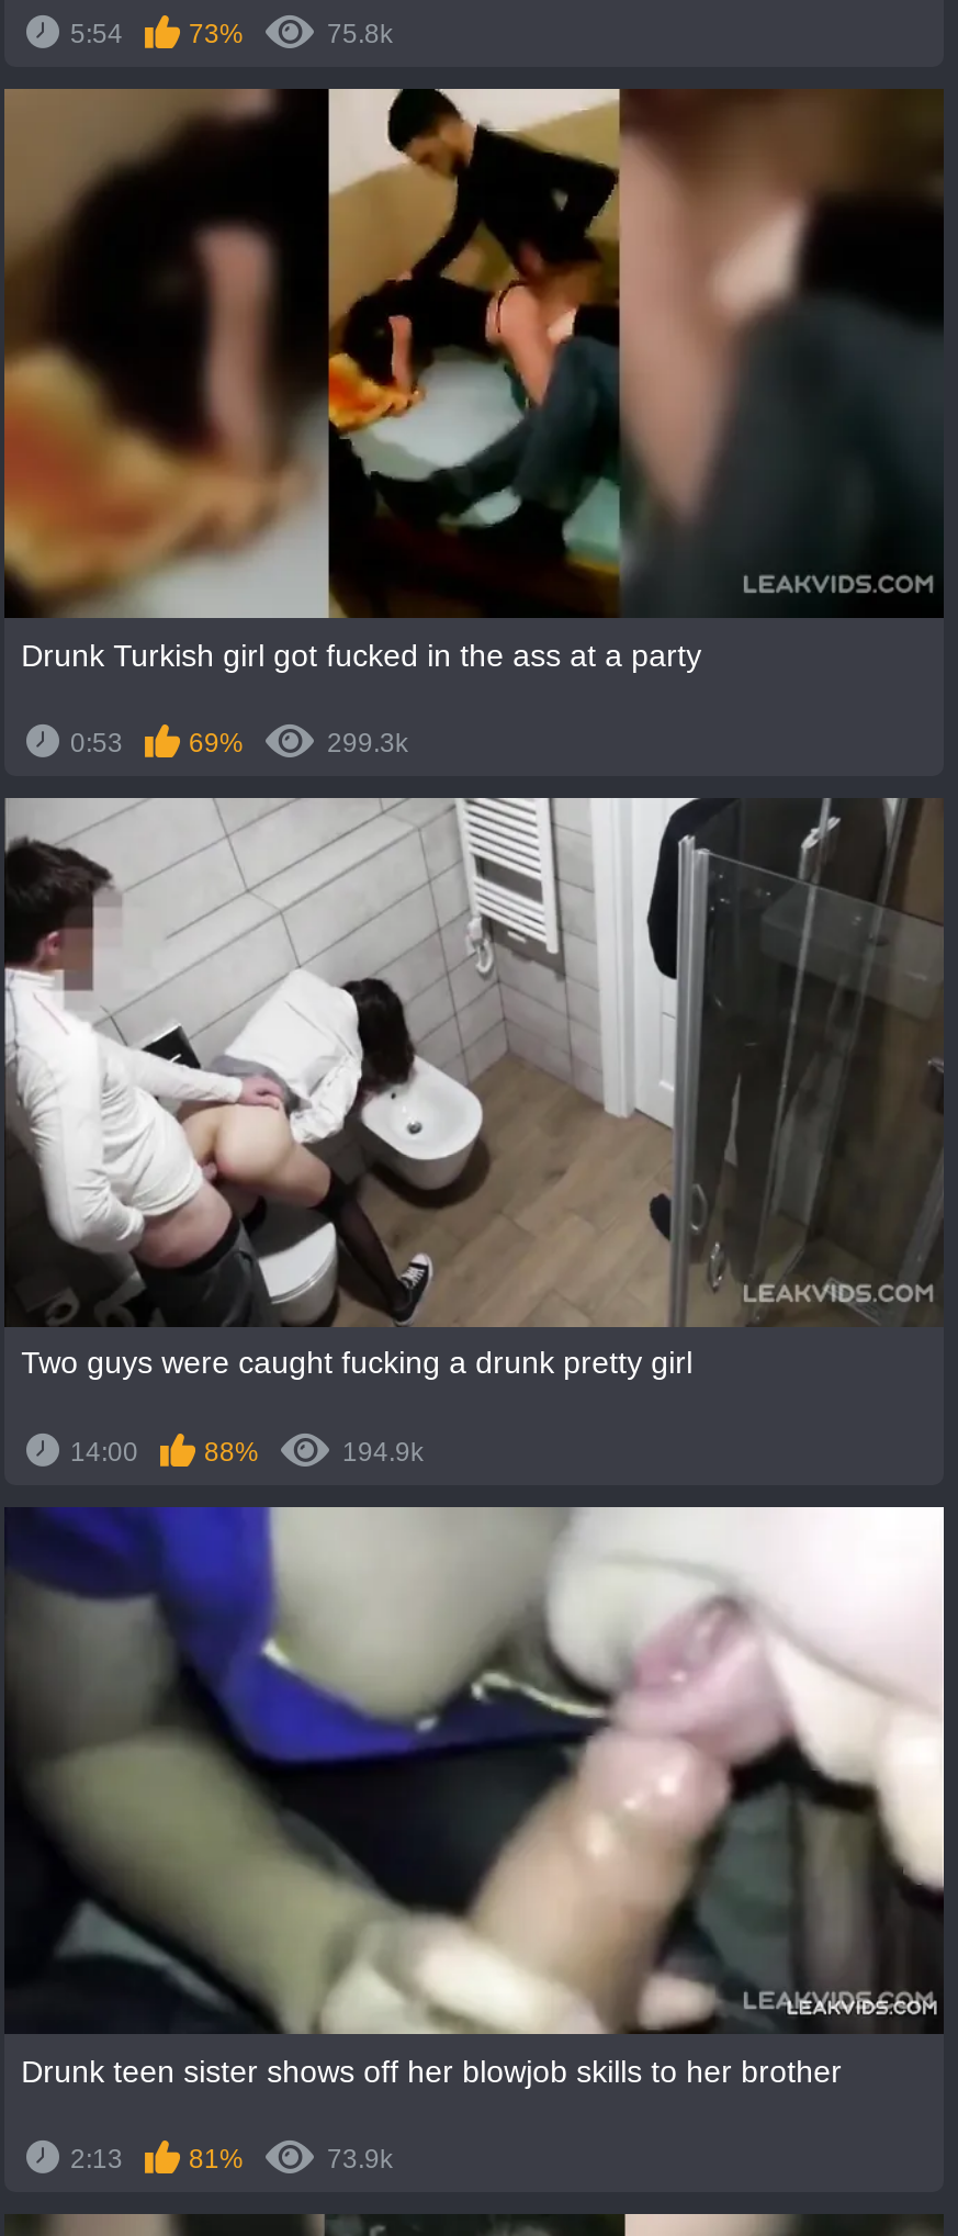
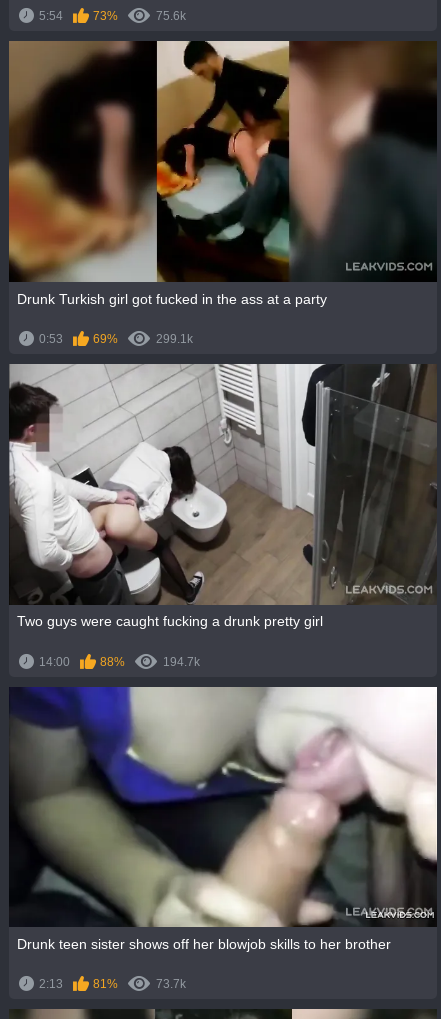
- 75.8k
+ 75.6k

- 299.3k
+ 299.1k

- 194.9k
+ 194.7k

- 73.9k
+ 73.7k
